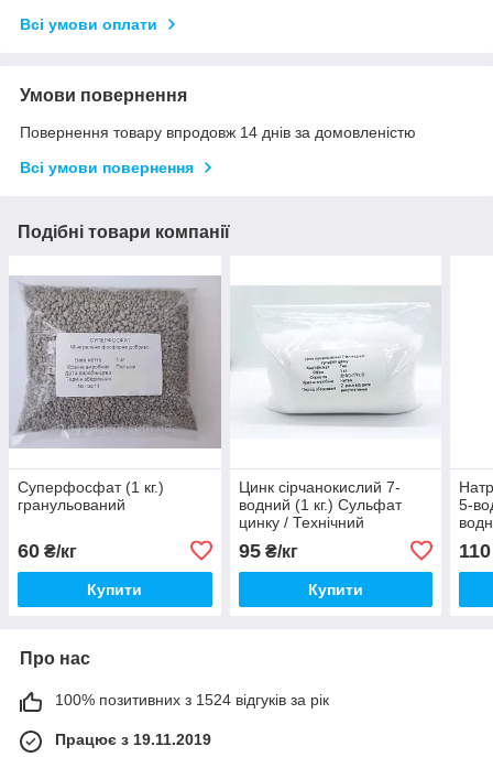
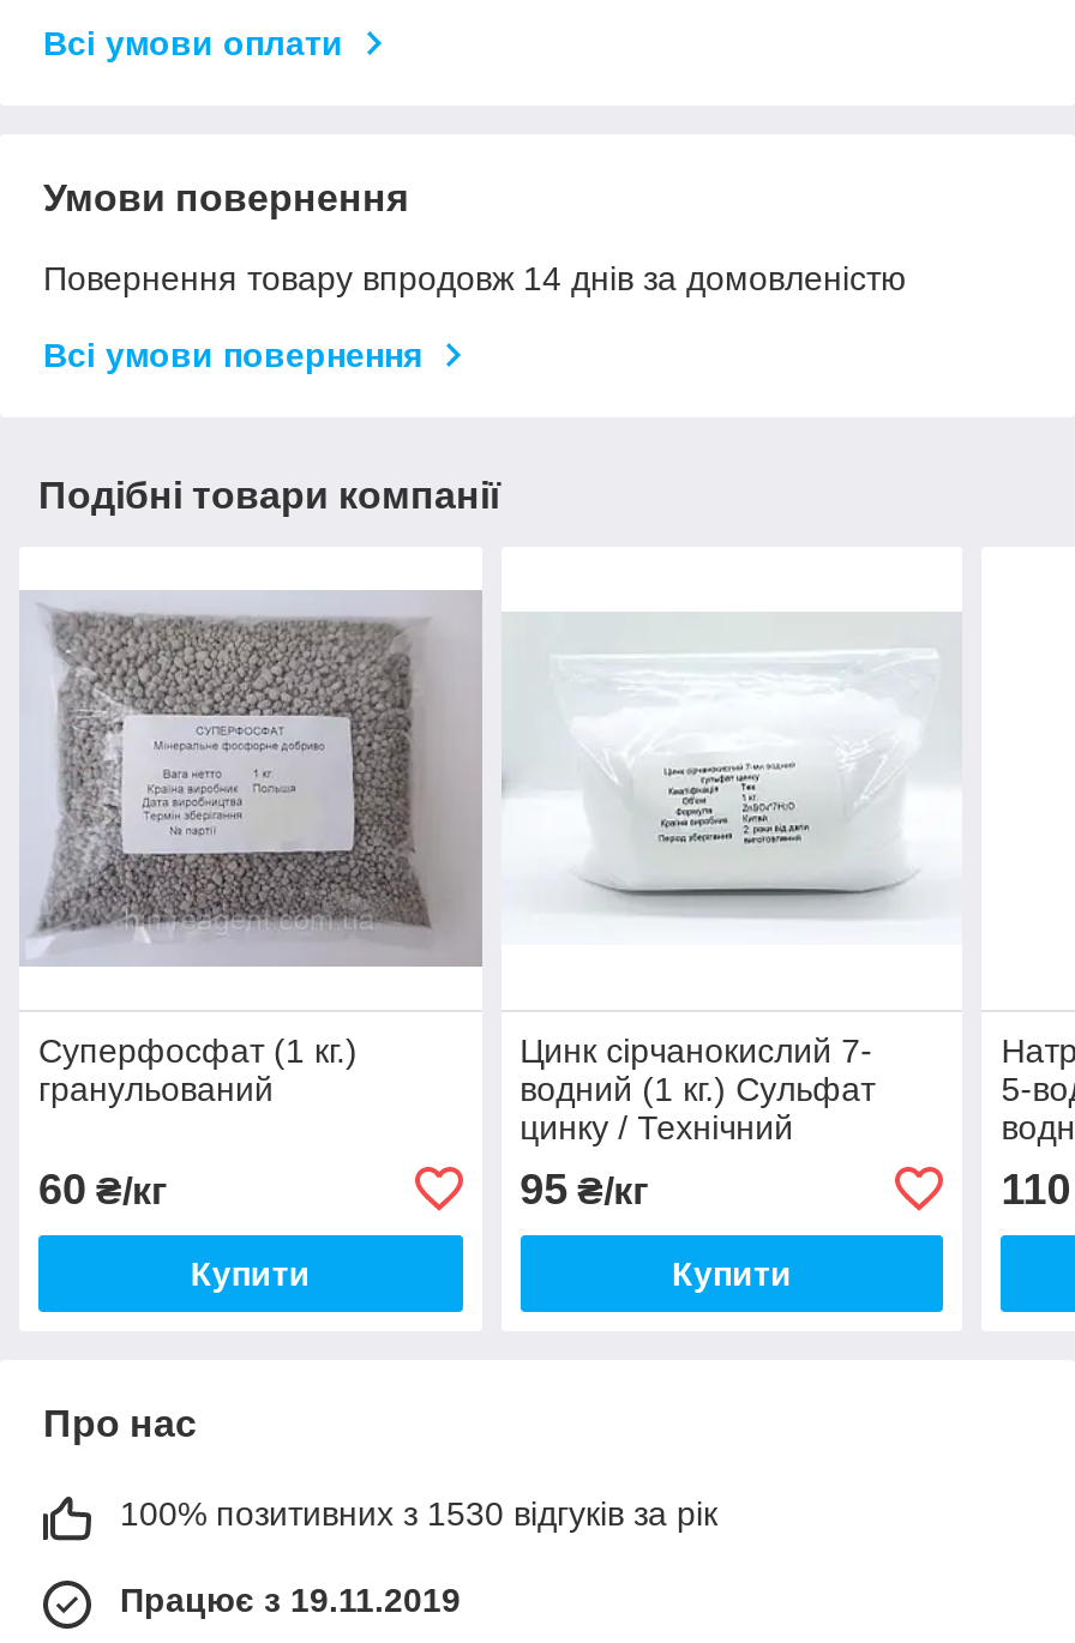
- 100% позитивних з 1524 відгуків за рік
+ 100% позитивних з 1530 відгуків за рік
